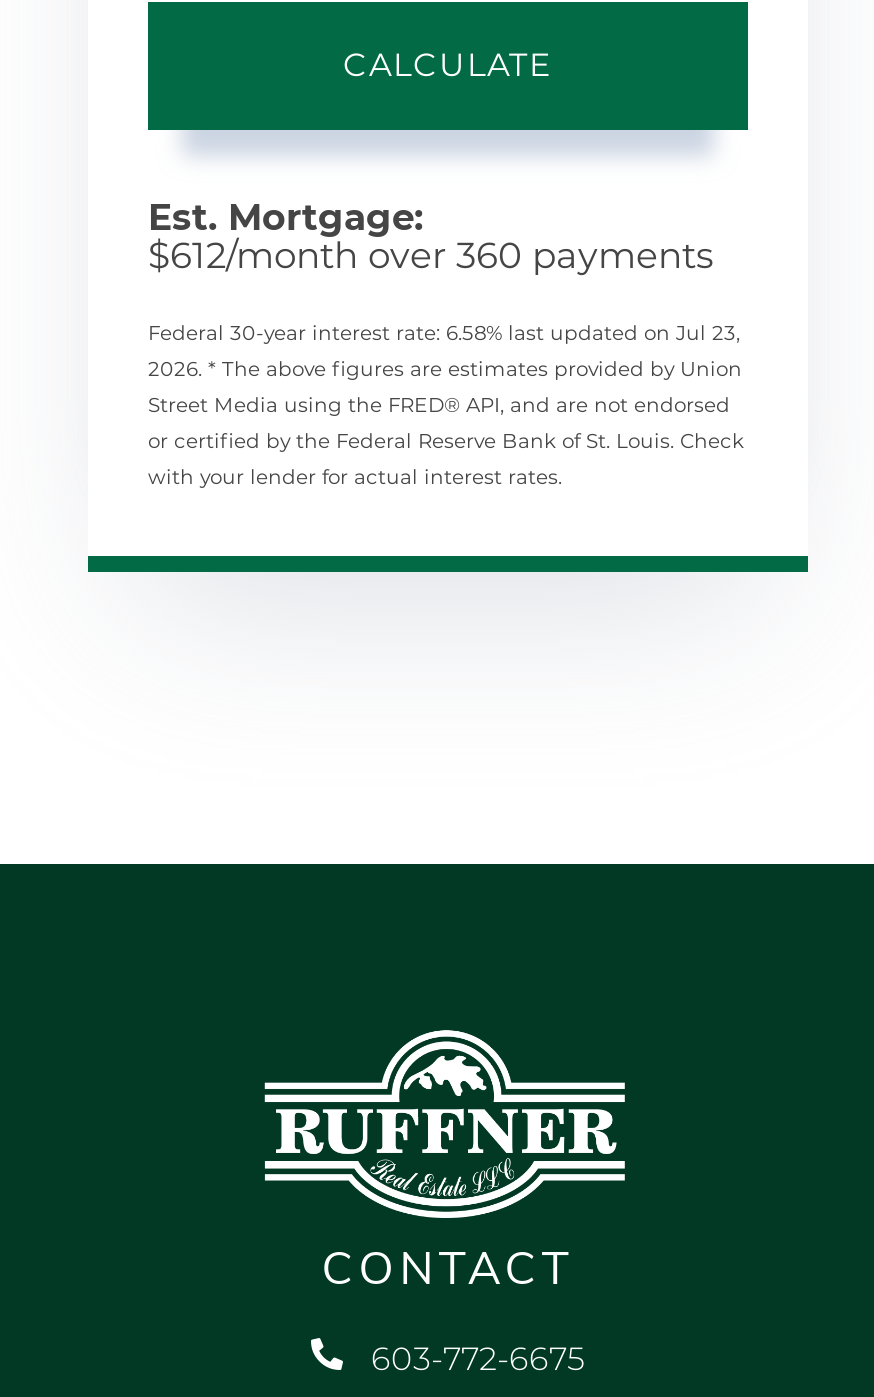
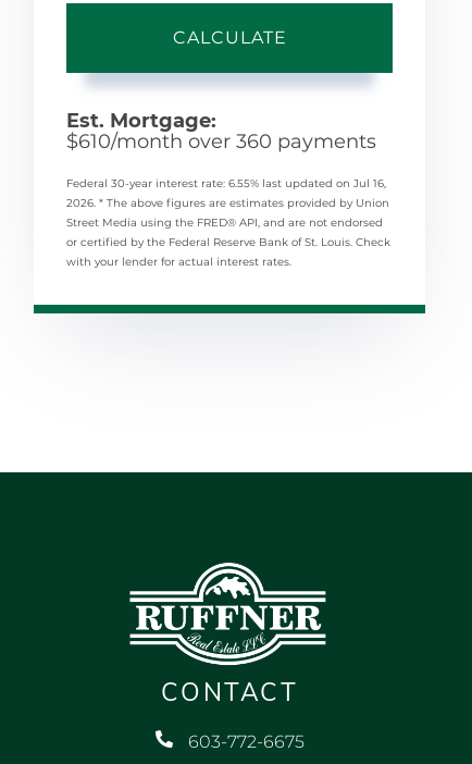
- $612/month over 360 payments
+ $610/month over 360 payments

- Federal 30-year interest rate: 6.58% last updated on Jul 23,
+ Federal 30-year interest rate: 6.55% last updated on Jul 16,
